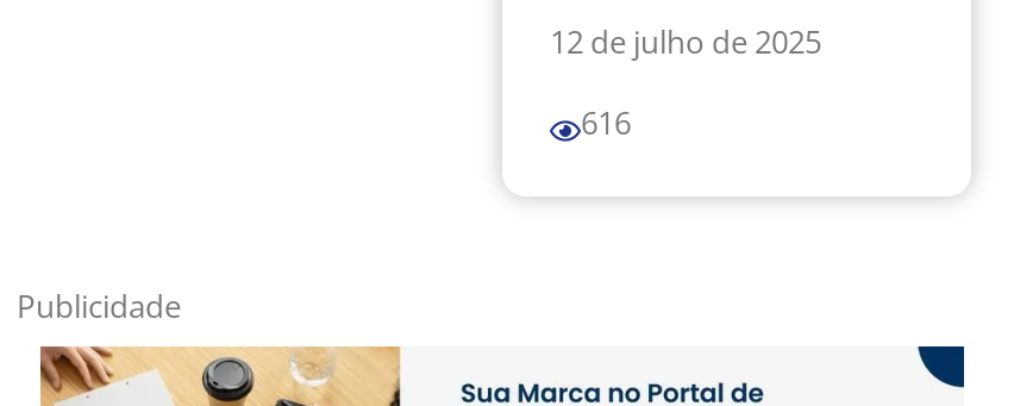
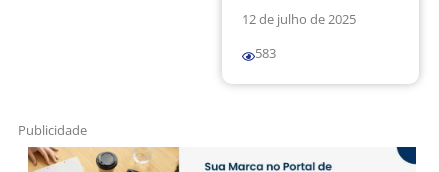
- 616
+ 583
